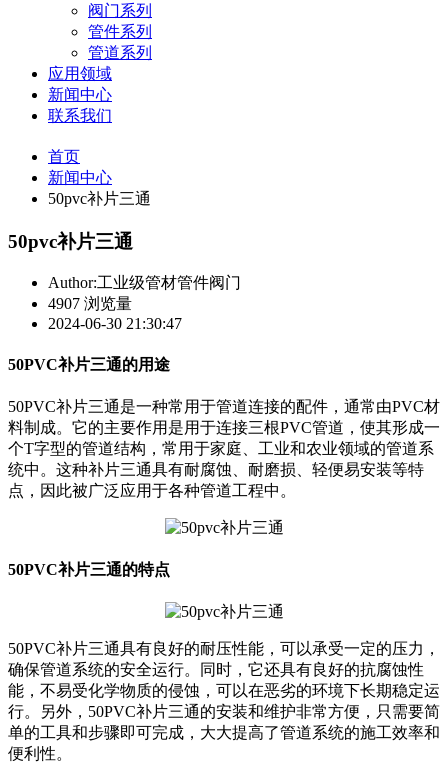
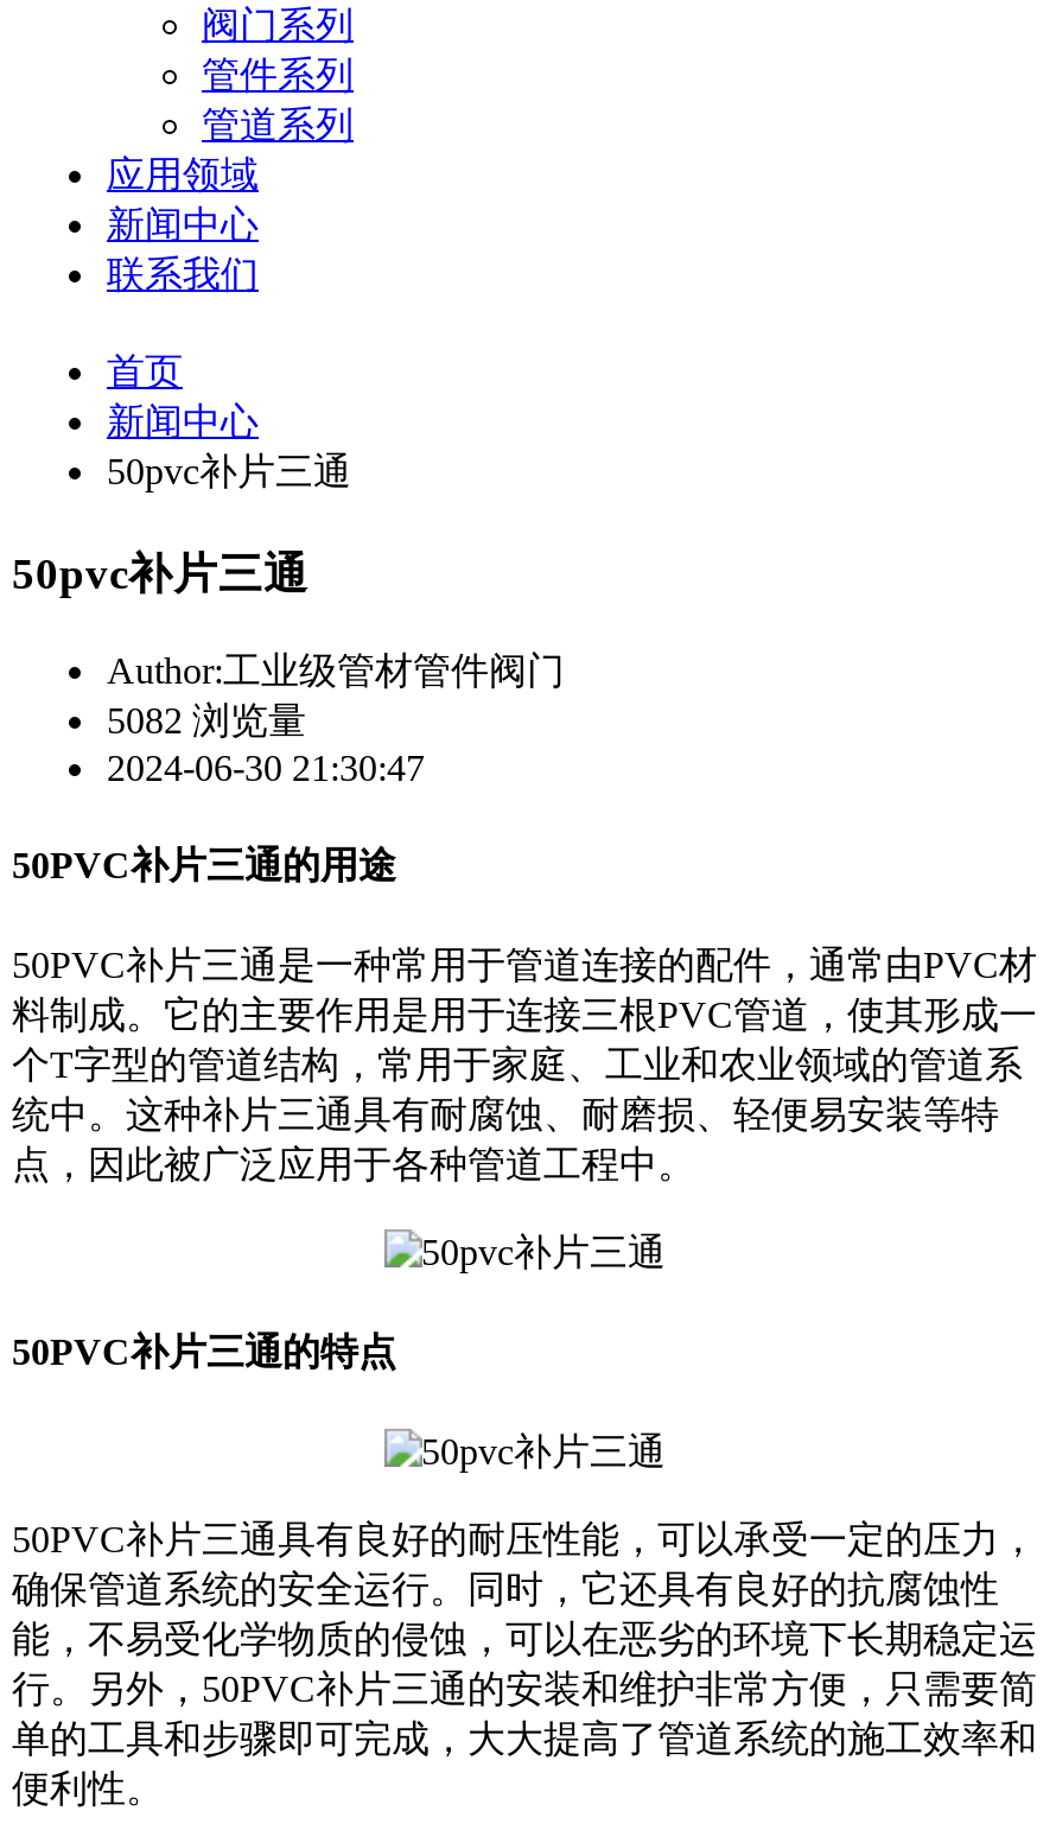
- 4907 浏览量
+ 5082 浏览量
